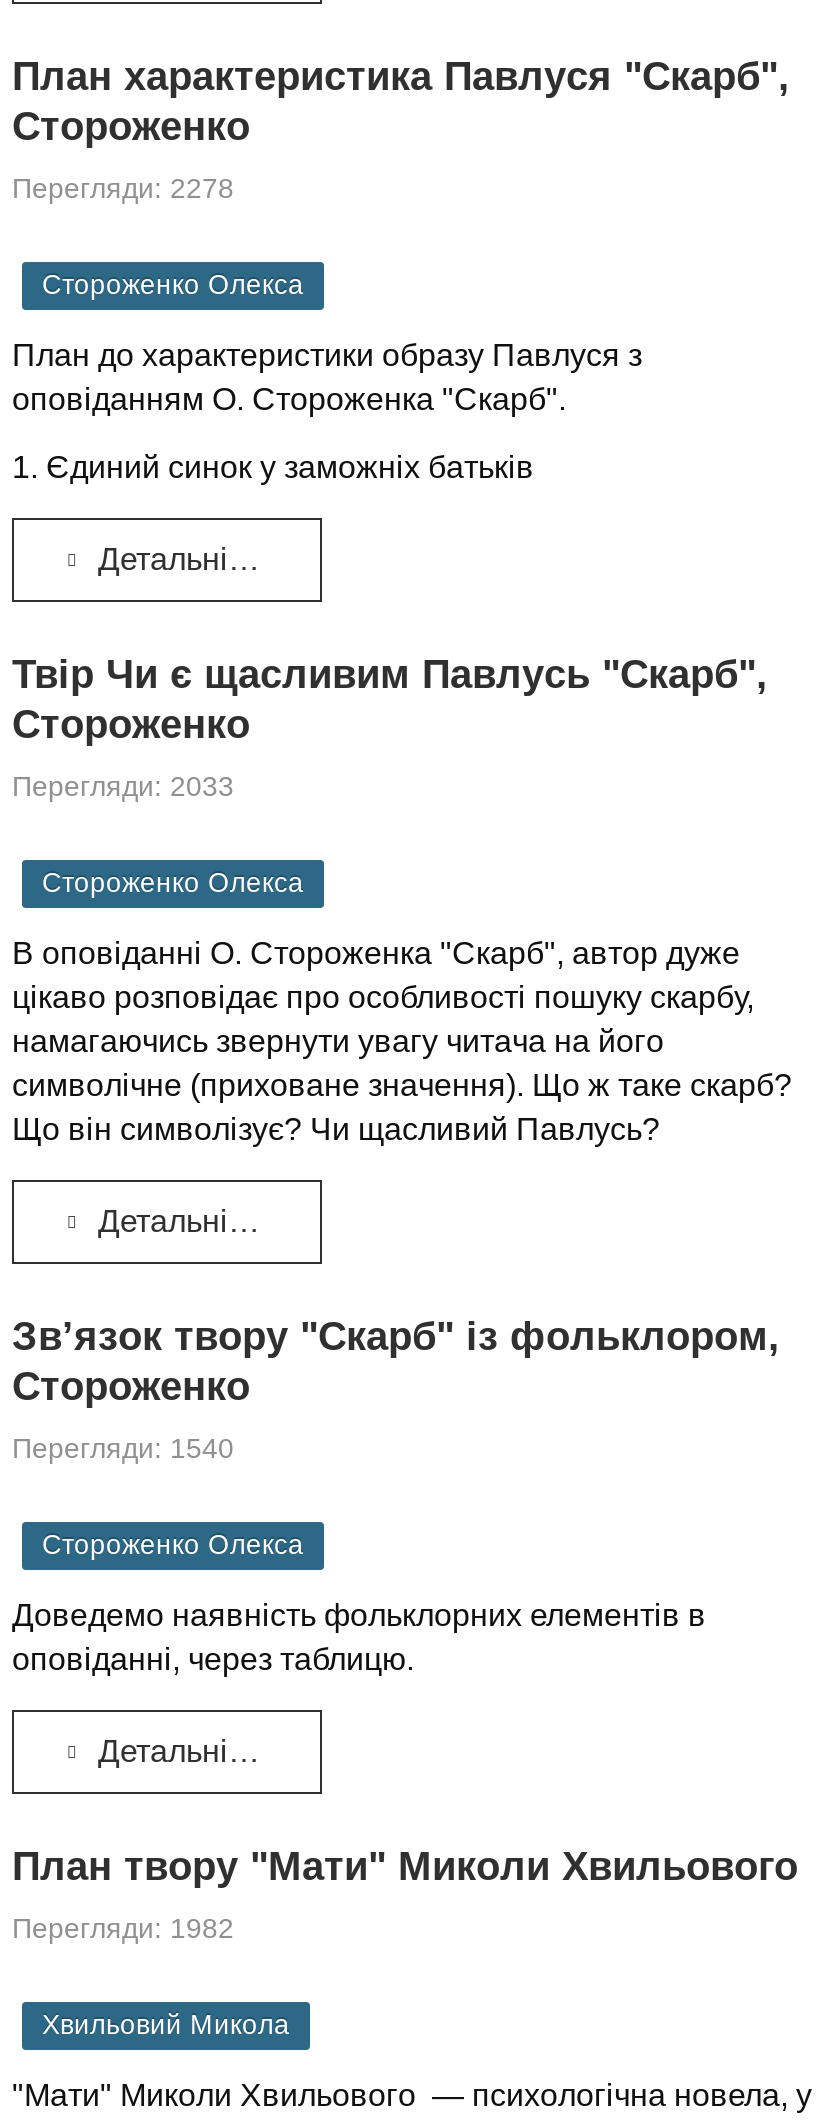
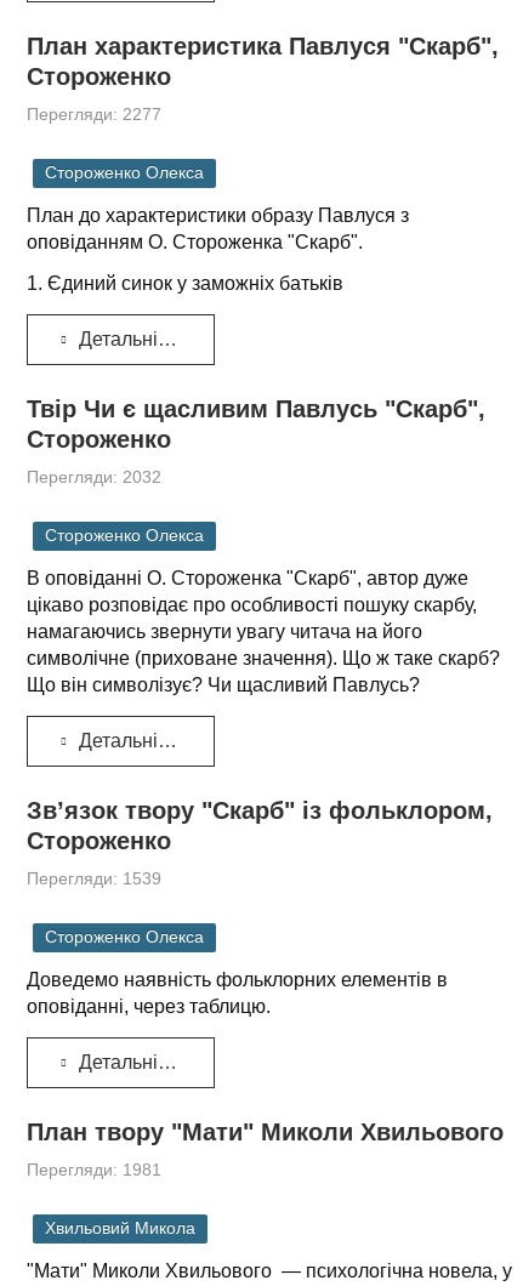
- Перегляди: 2278
+ Перегляди: 2277

- Перегляди: 2033
+ Перегляди: 2032

- Перегляди: 1540
+ Перегляди: 1539

- Перегляди: 1982
+ Перегляди: 1981
